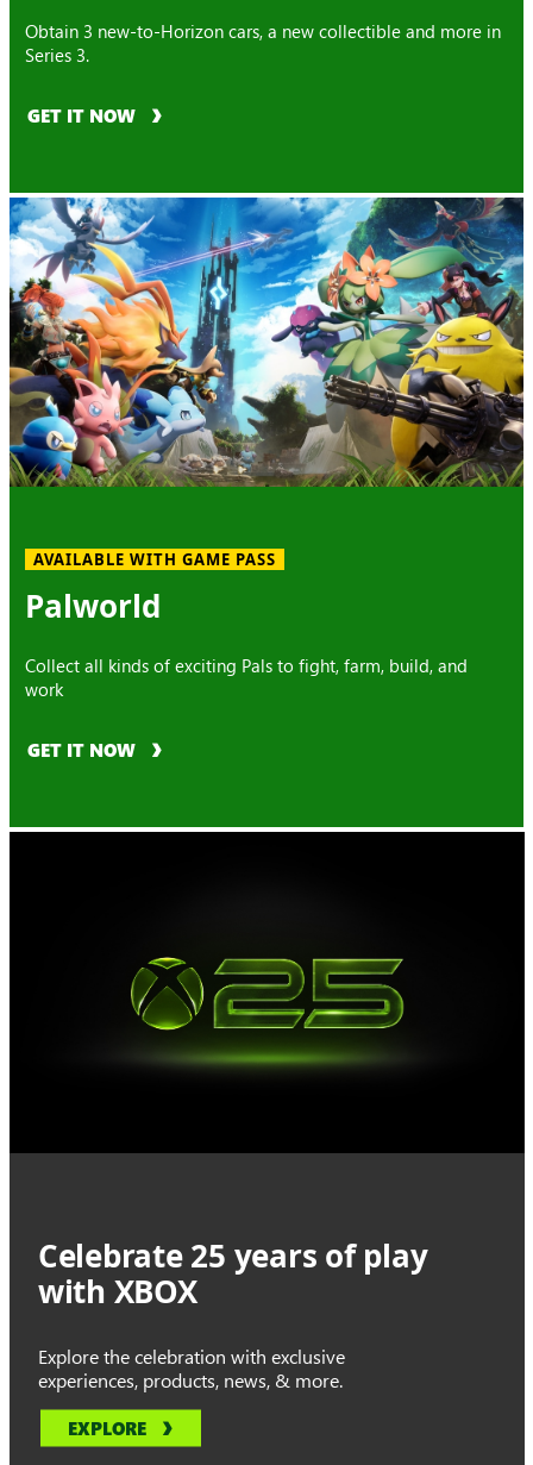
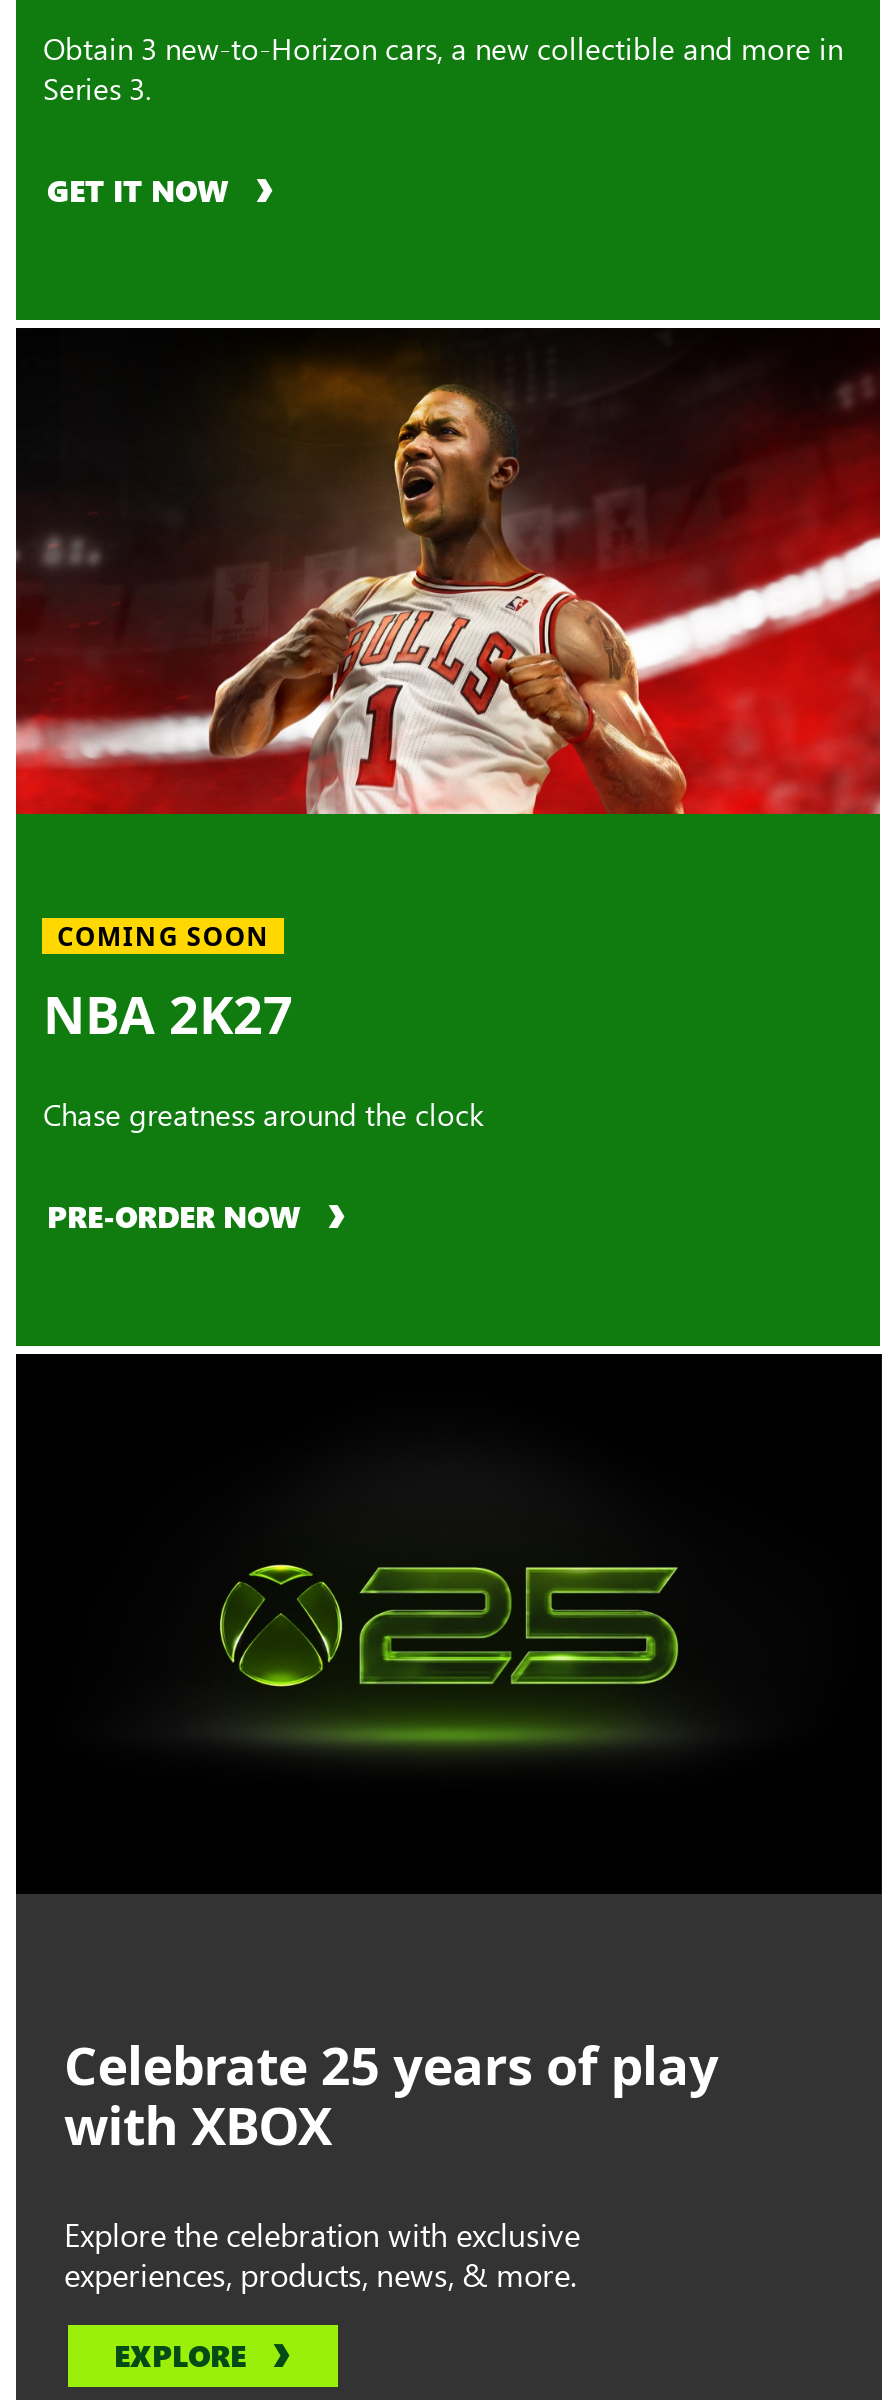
- [image]
+ [image]

- AVAILABLE WITH GAME PASS
- Palworld
+ COMING SOON
+ NBA 2K27

- Collect all kinds of exciting Pals to fight, farm, build, and
- work
+ Chase greatness around the clock

- GET IT NOW
+ PRE-ORDER NOW
